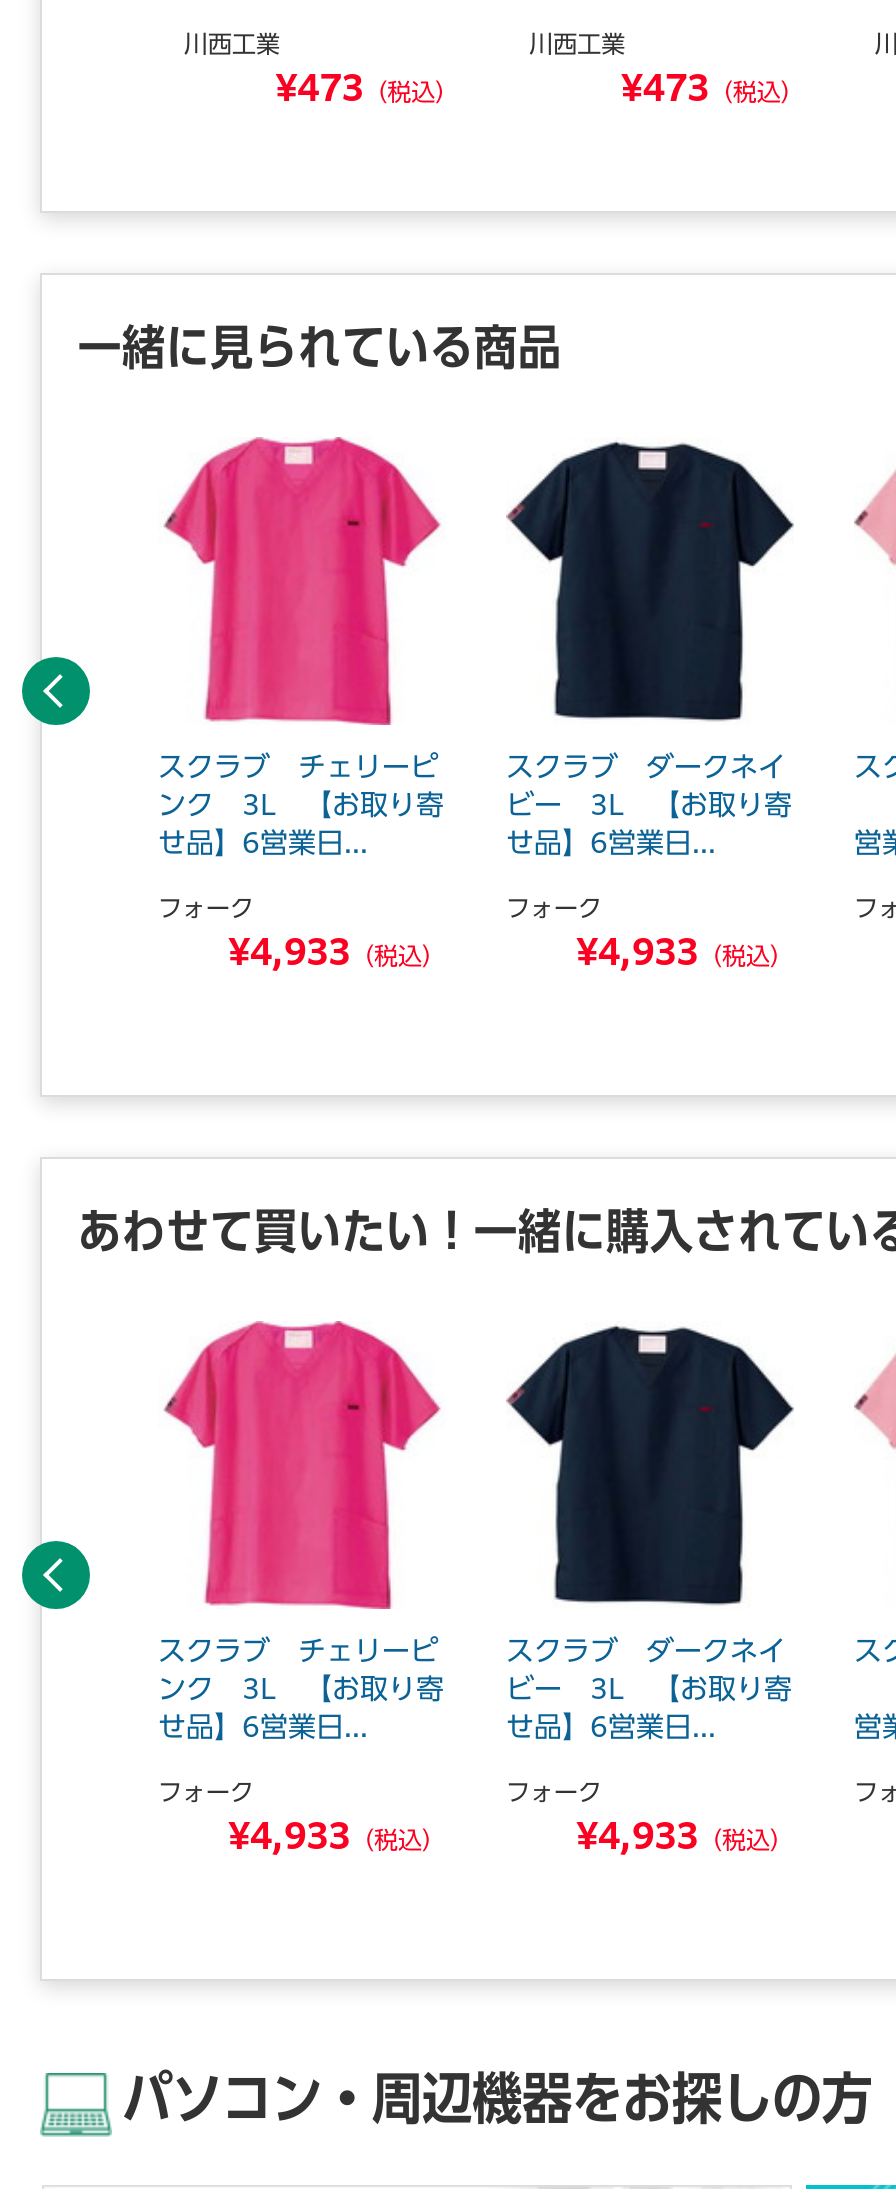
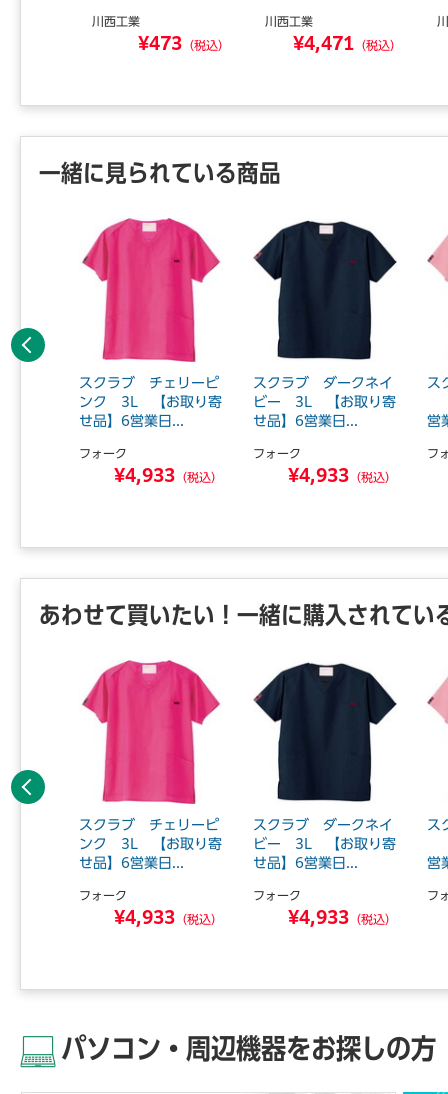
- ¥473（税込）
+ ¥4,471（税込）
